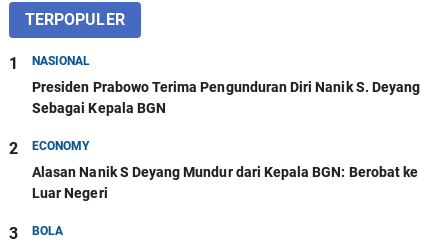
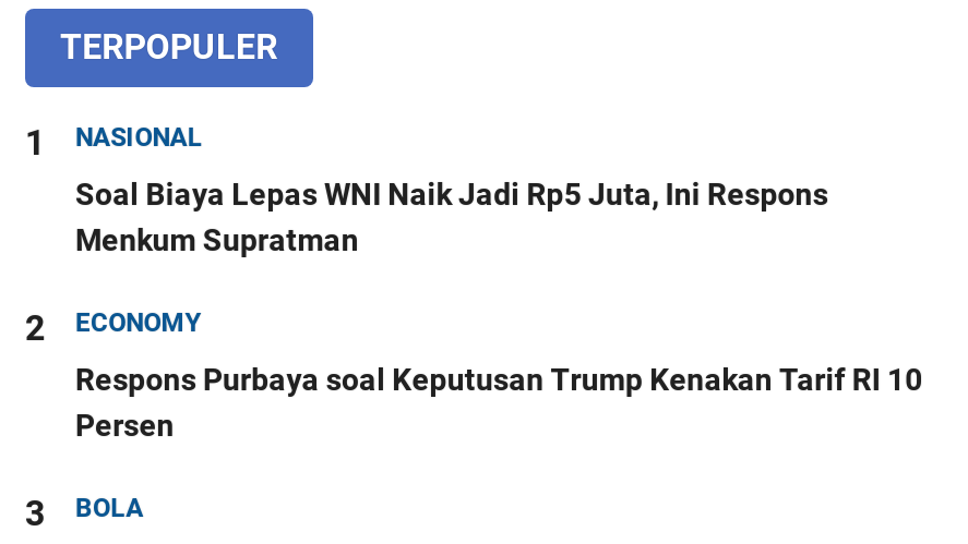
- Presiden Prabowo Terima Pengunduran Diri Nanik S. Deyang
- Sebagai Kepala BGN
+ Soal Biaya Lepas WNI Naik Jadi Rp5 Juta, Ini Respons
+ Menkum Supratman

- Alasan Nanik S Deyang Mundur dari Kepala BGN: Berobat ke
- Luar Negeri
+ Respons Purbaya soal Keputusan Trump Kenakan Tarif RI 10
+ Persen
